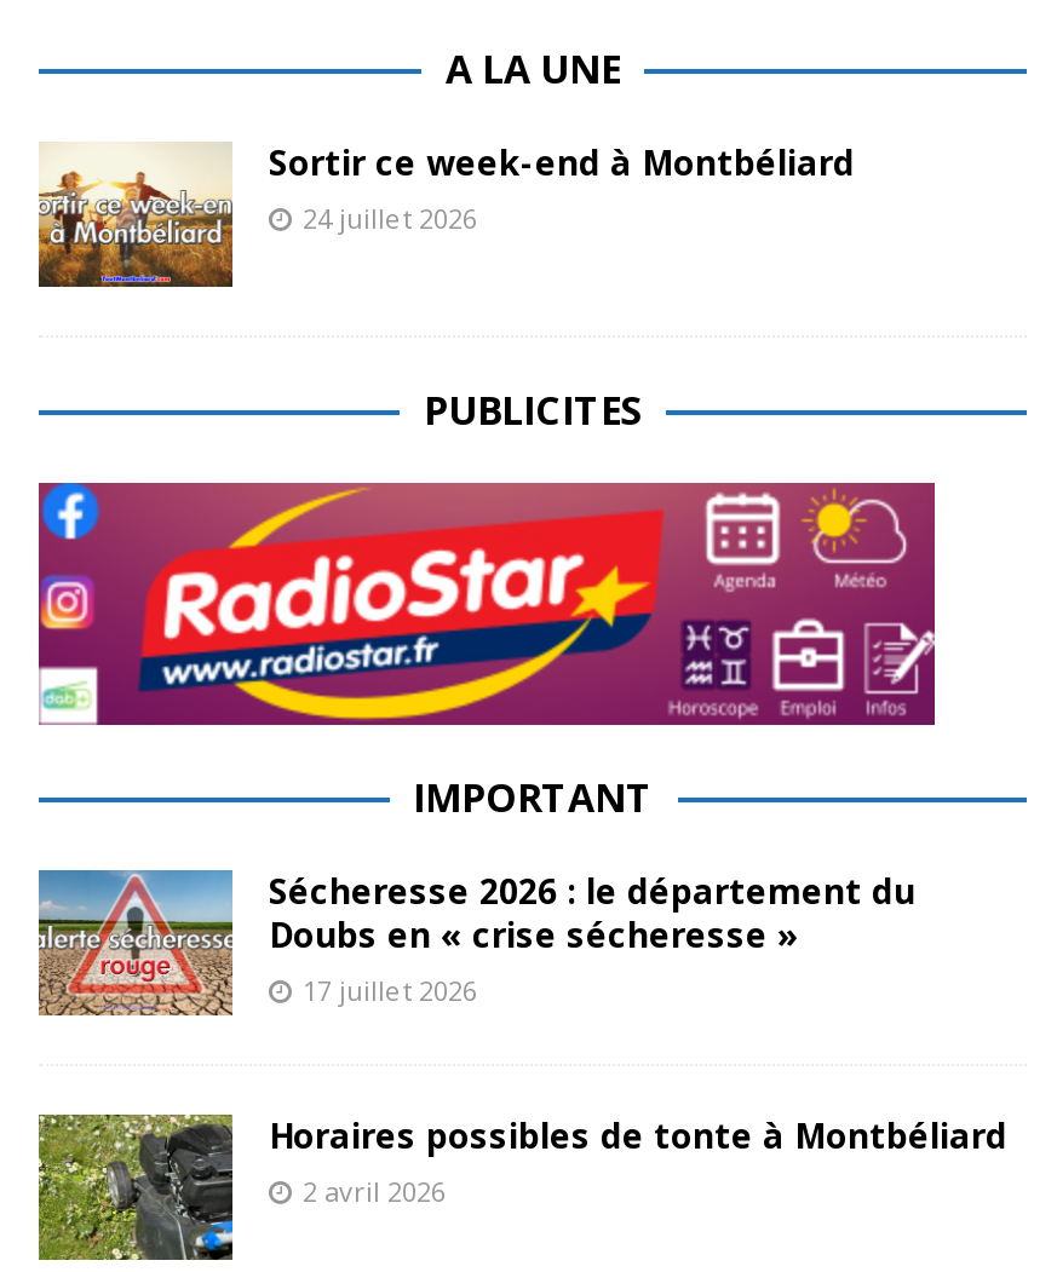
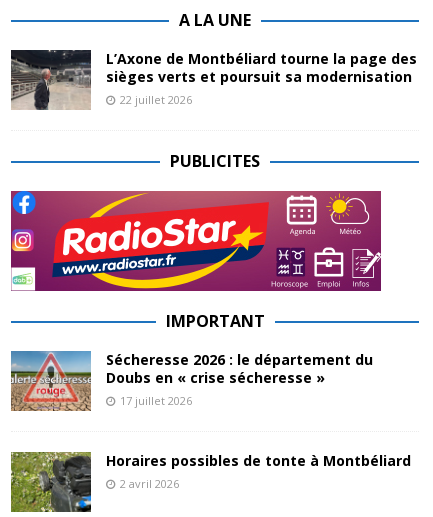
- [image]
- Sortir ce week-end à Montbéliard
- 24 juillet 2026
+ [image]
+ L’Axone de Montbéliard tourne la page des
+ sièges verts et poursuit sa modernisation
+ 22 juillet 2026
